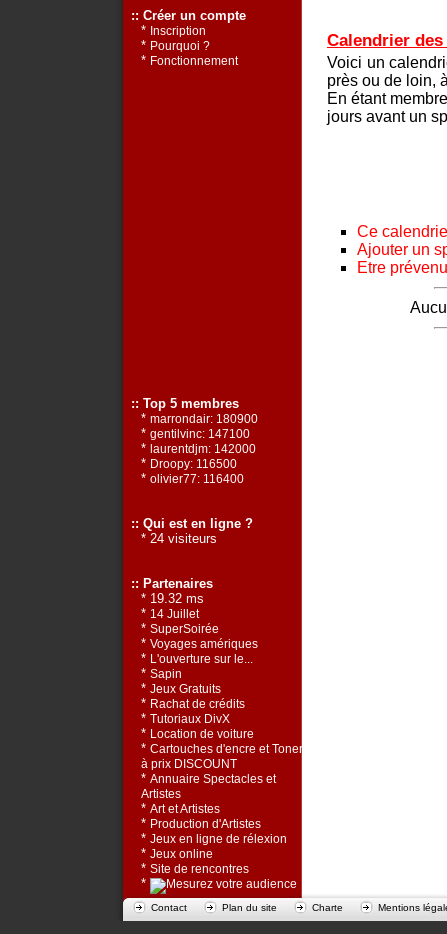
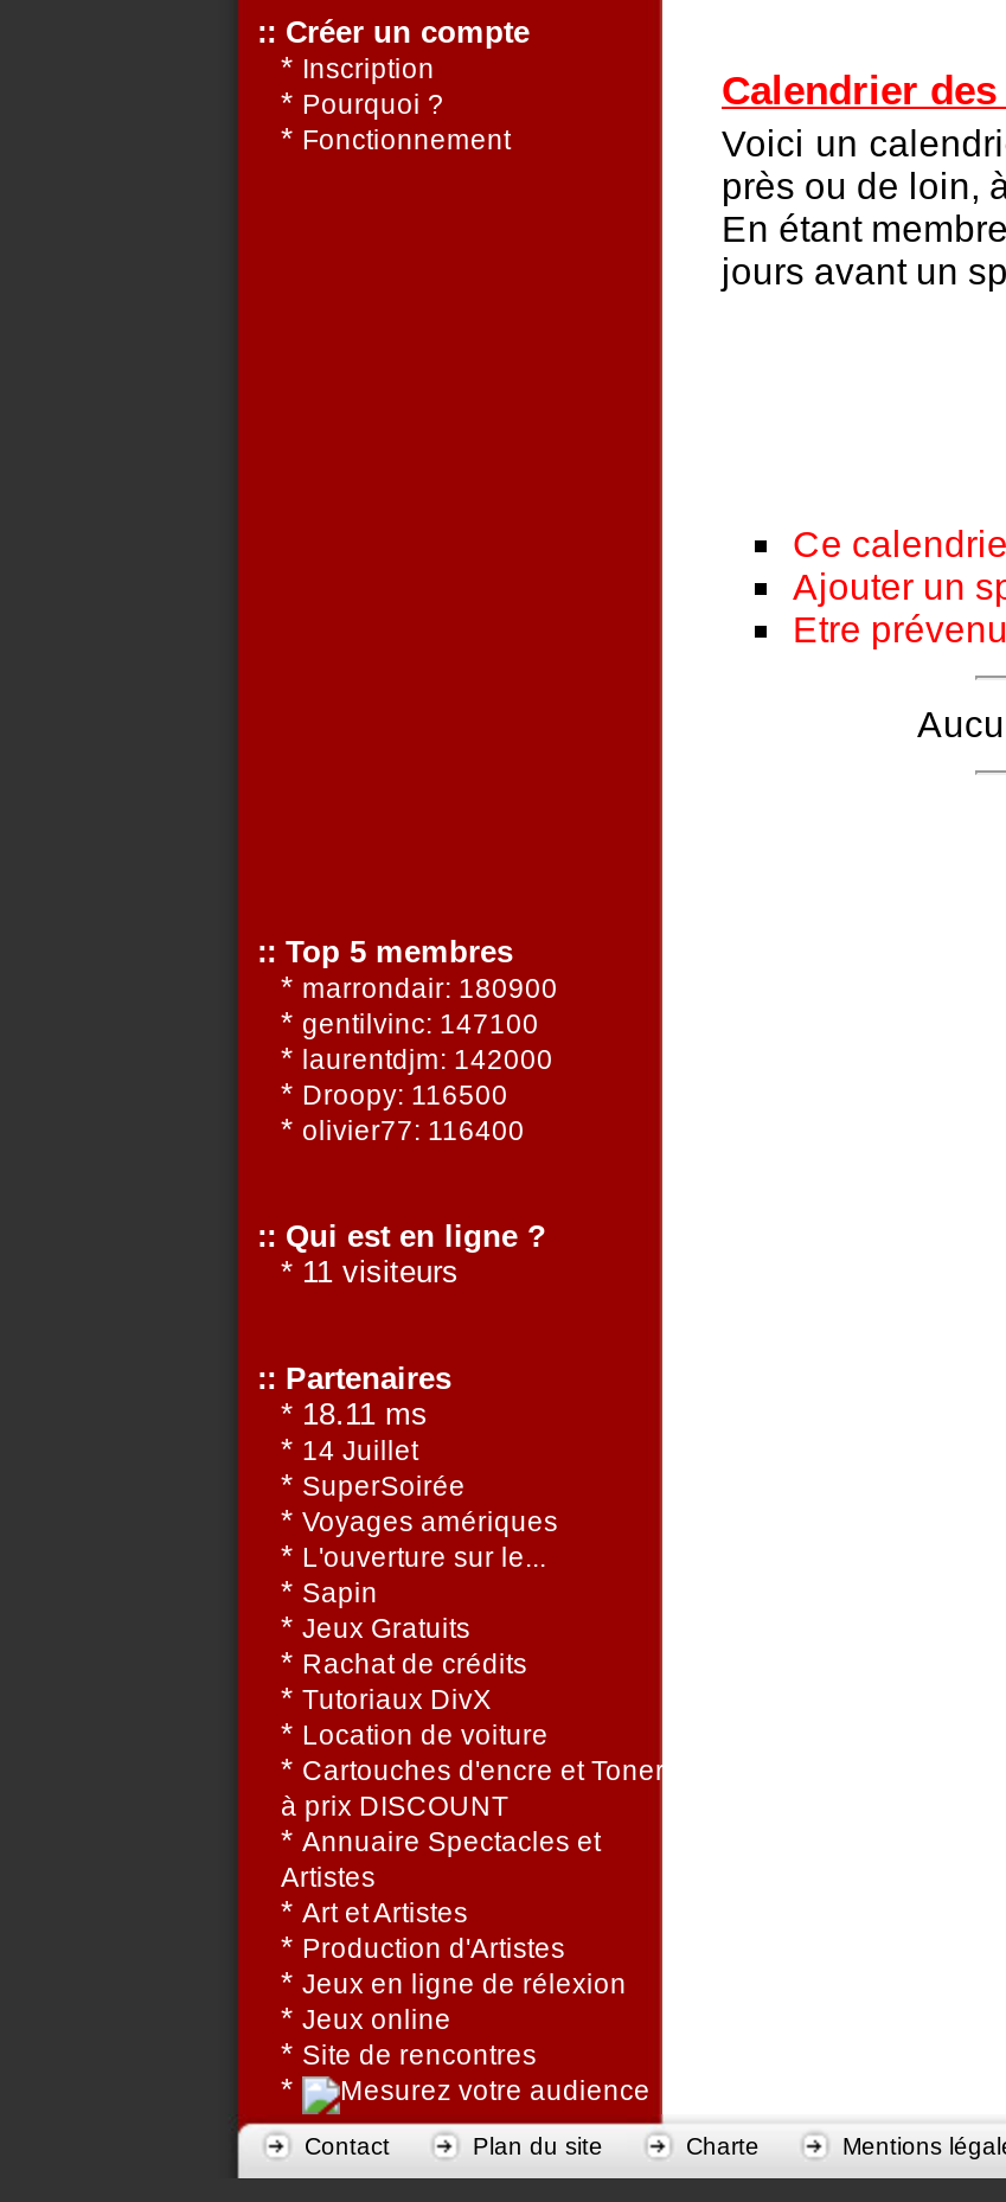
- * 24 visiteurs
+ * 11 visiteurs

- * 19.32 ms
+ * 18.11 ms
